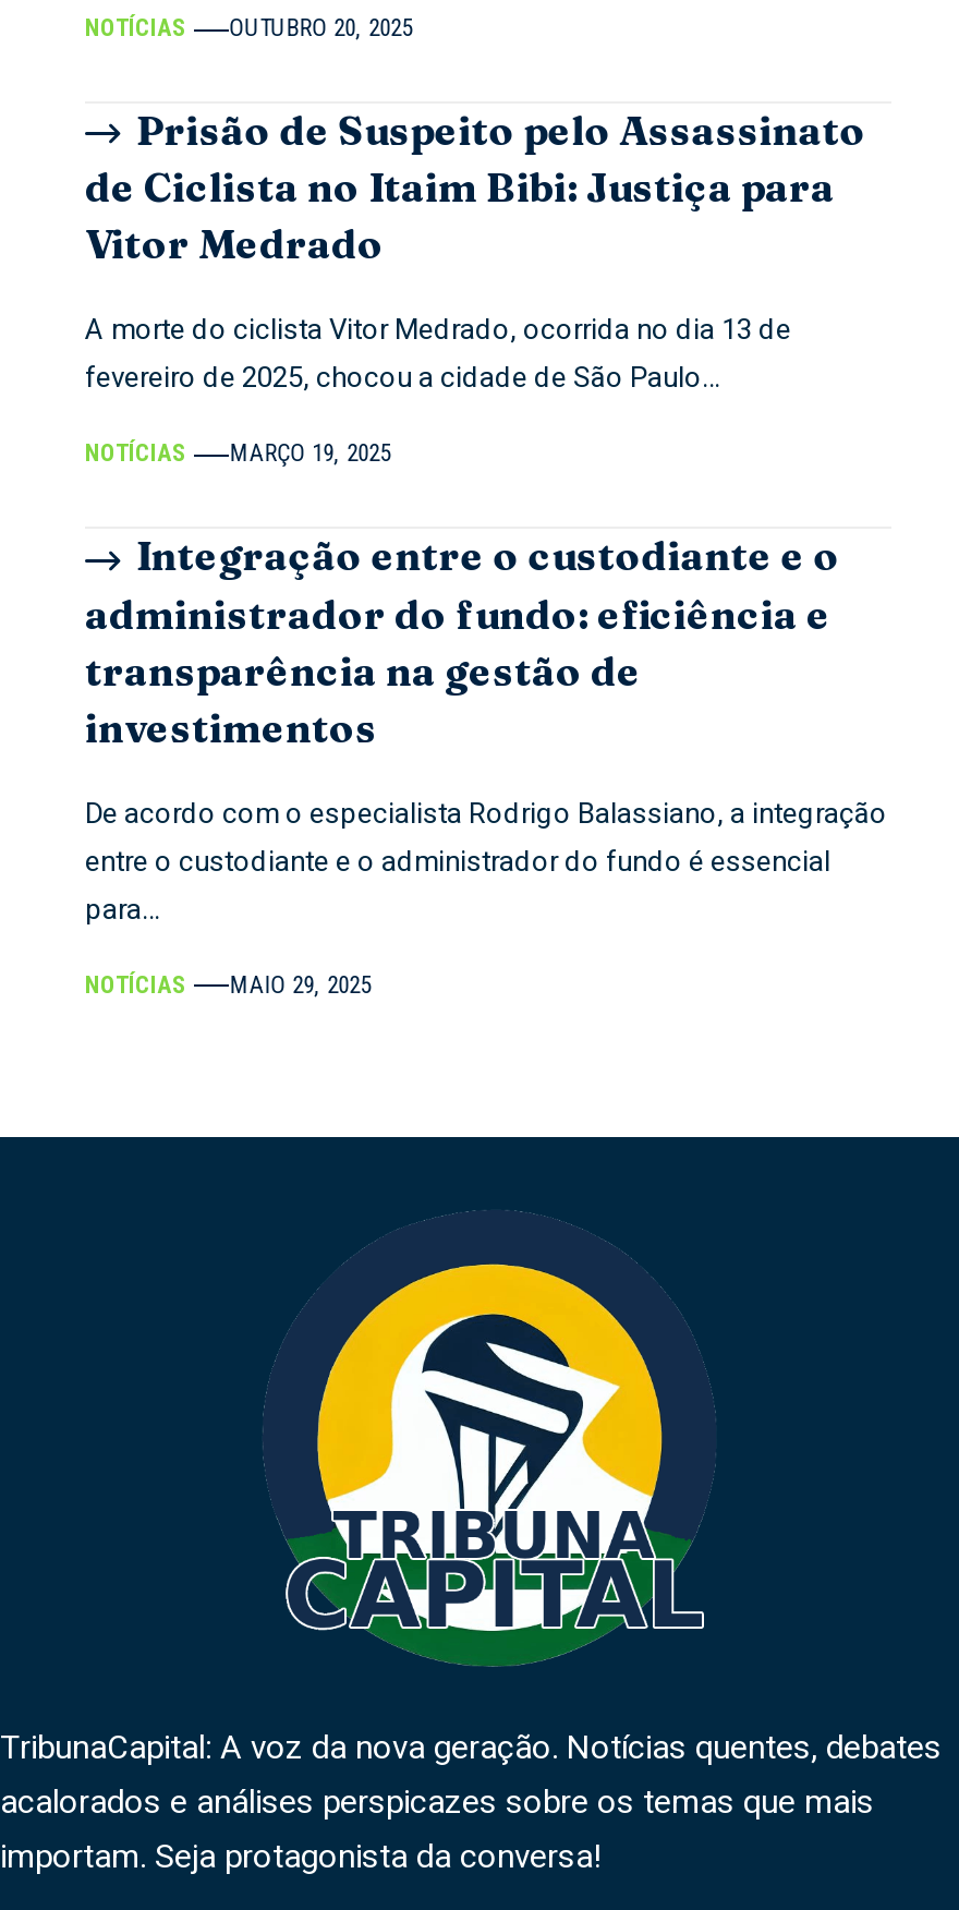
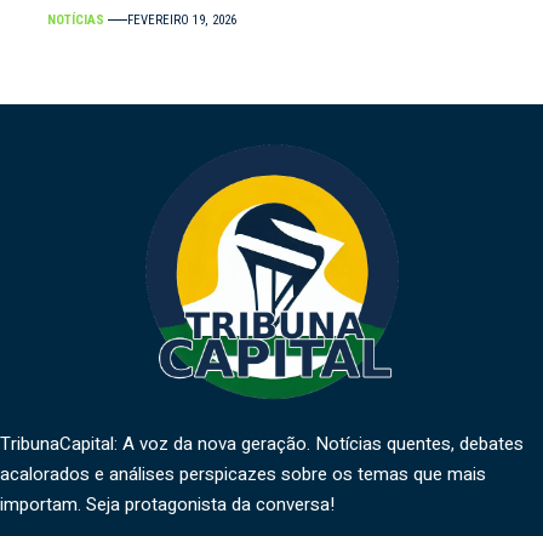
- OUTUBRO 20, 2025
- Prisão de Suspeito pelo Assassinato
- de Ciclista no Itaim Bibi: Justiça para
- Vitor Medrado
- A morte do ciclista Vitor Medrado, ocorrida no dia 13 de
- fevereiro de 2025, chocou a cidade de São Paulo…
- NOTÍCIAS
- MARÇO 19, 2025
- Integração entre o custodiante e o
- administrador do fundo: eficiência e
- transparência na gestão de
- investimentos
- De acordo com o especialista Rodrigo Balassiano, a integração
- entre o custodiante e o administrador do fundo é essencial
- para…
- NOTÍCIAS
- MAIO 29, 2025
+ FEVEREIRO 19, 2026
